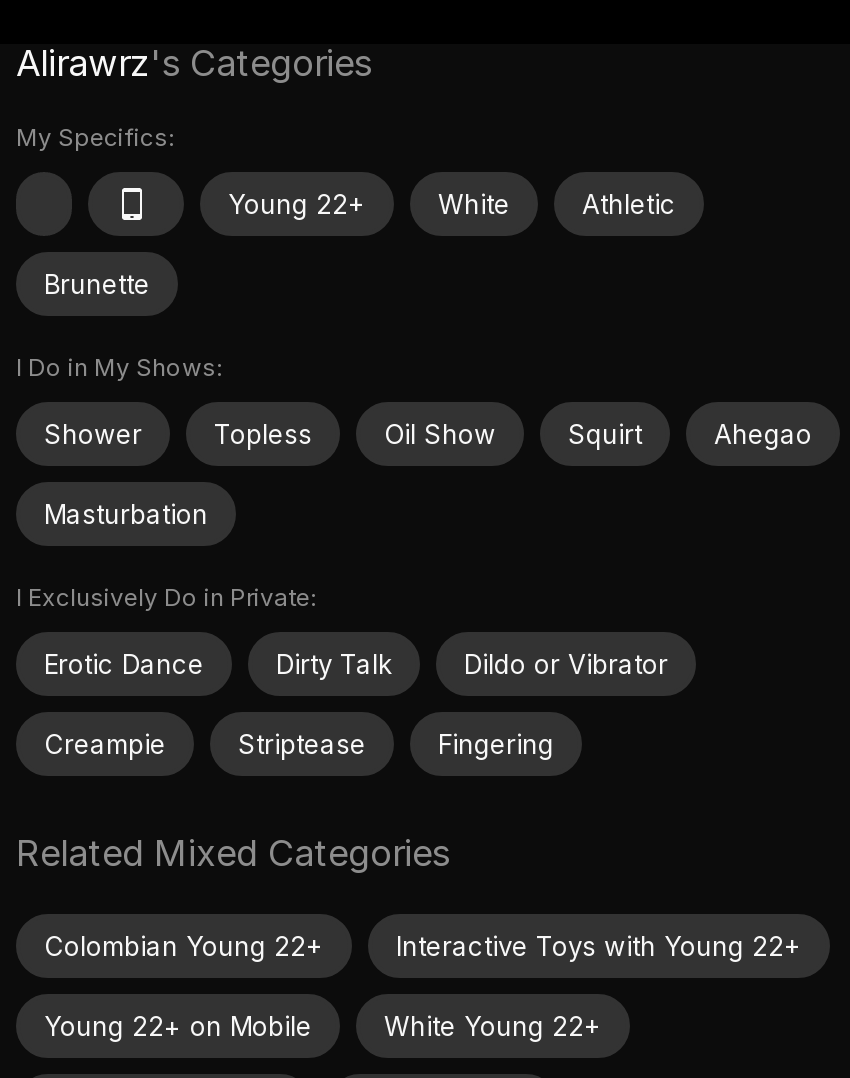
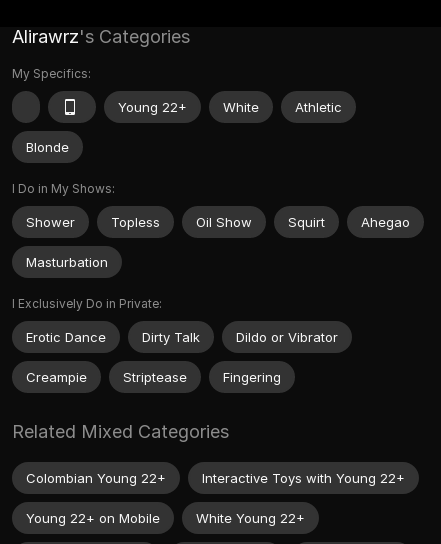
- Brunette
+ Blonde
